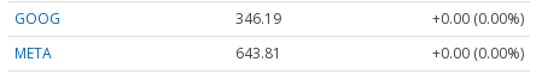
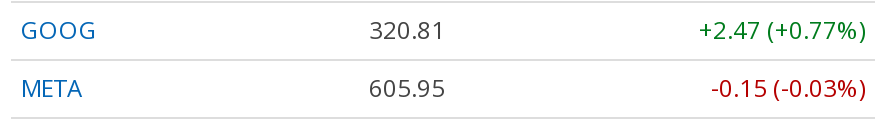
- 346.19
+ 320.81

- +0.00 (0.00%)
+ +2.47 (+0.77%)

- 643.81
+ 605.95

- +0.00 (0.00%)
+ -0.15 (-0.03%)
